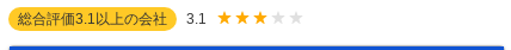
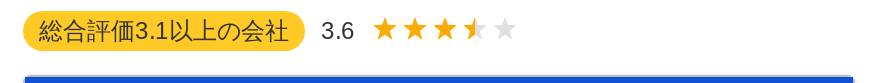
- 総合評価3.1以上の会社 3.1
+ 総合評価3.1以上の会社 3.6
